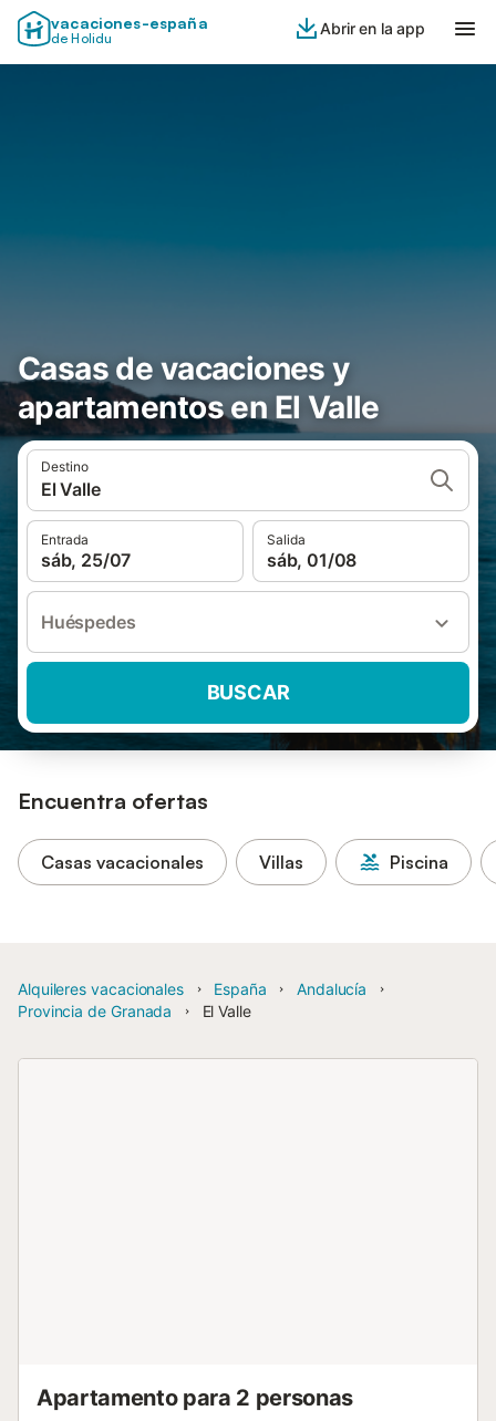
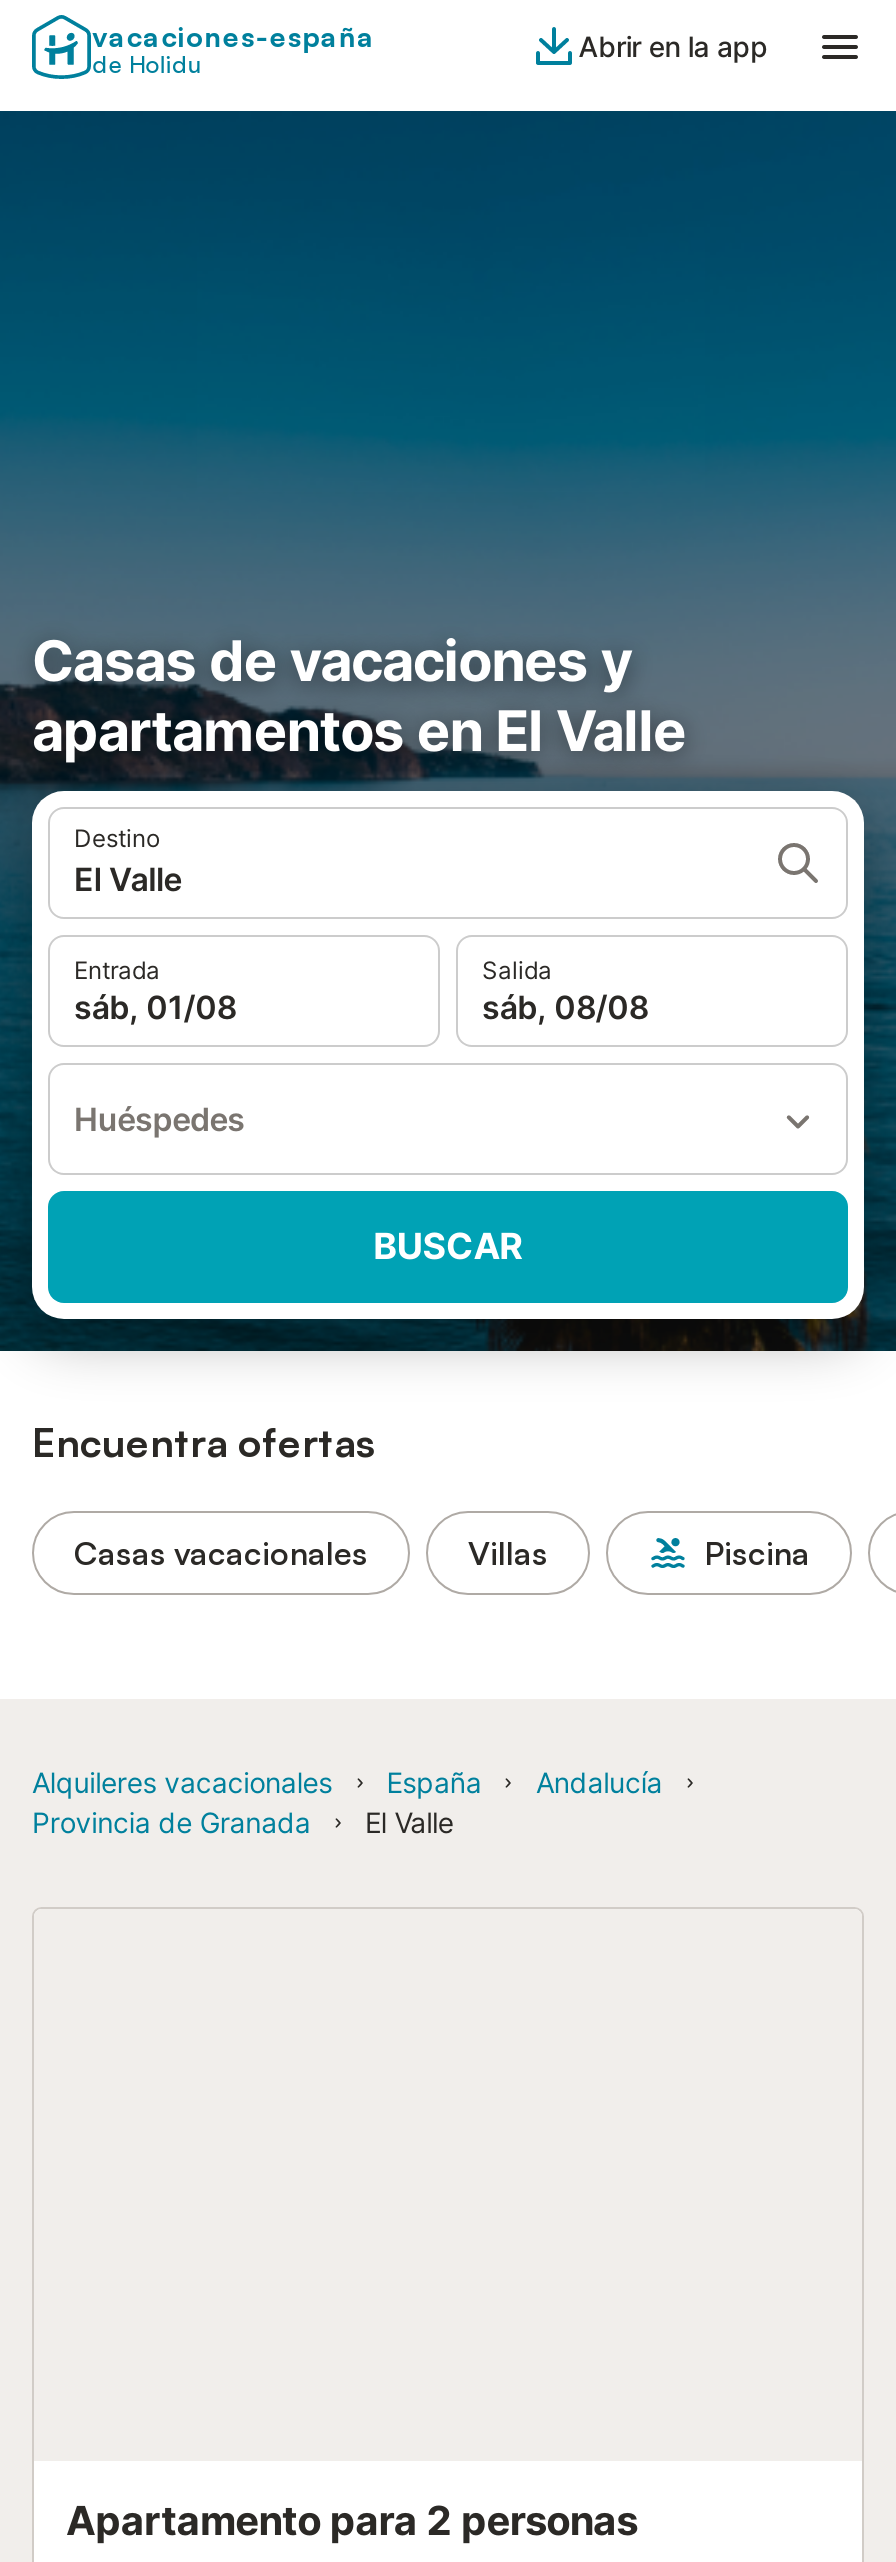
- sáb, 25/07
+ sáb, 01/08

- sáb, 01/08
+ sáb, 08/08
